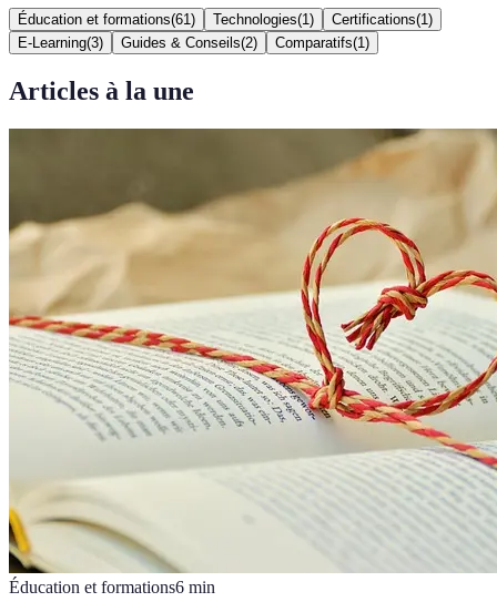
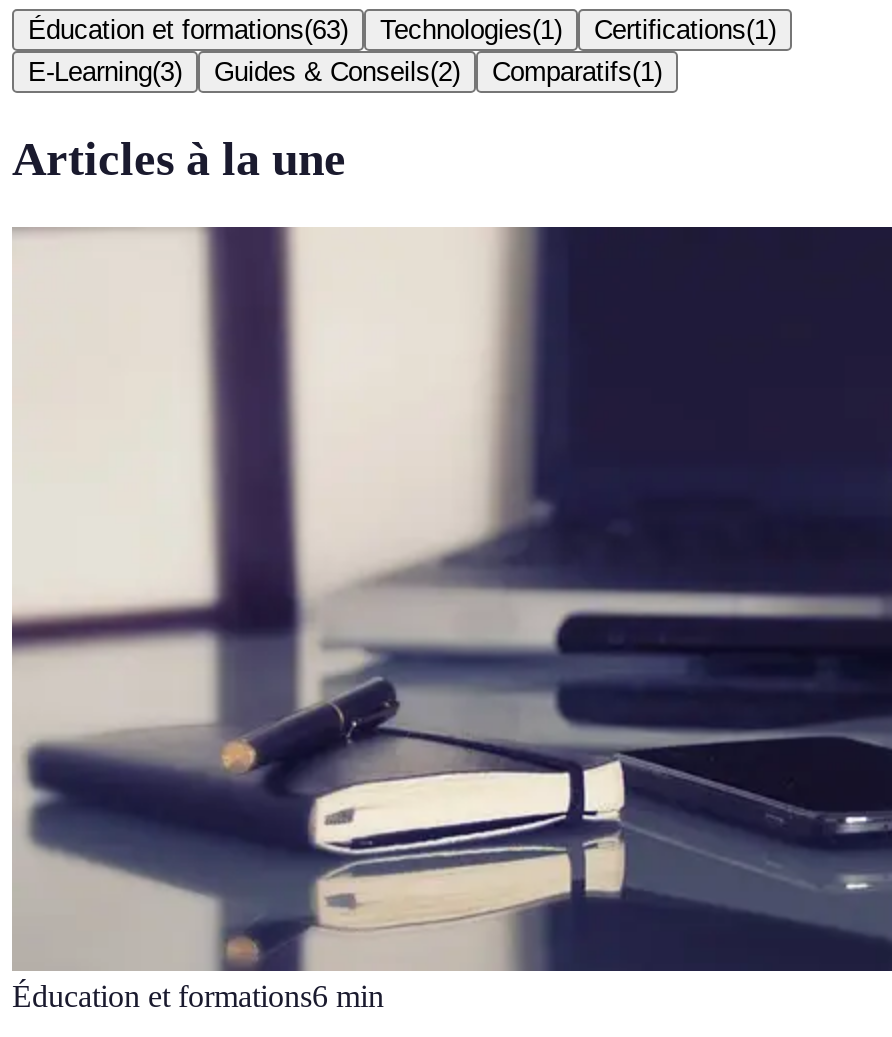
- Éducation et formations(61)
+ Éducation et formations(63)

- [image]
+ [image]
